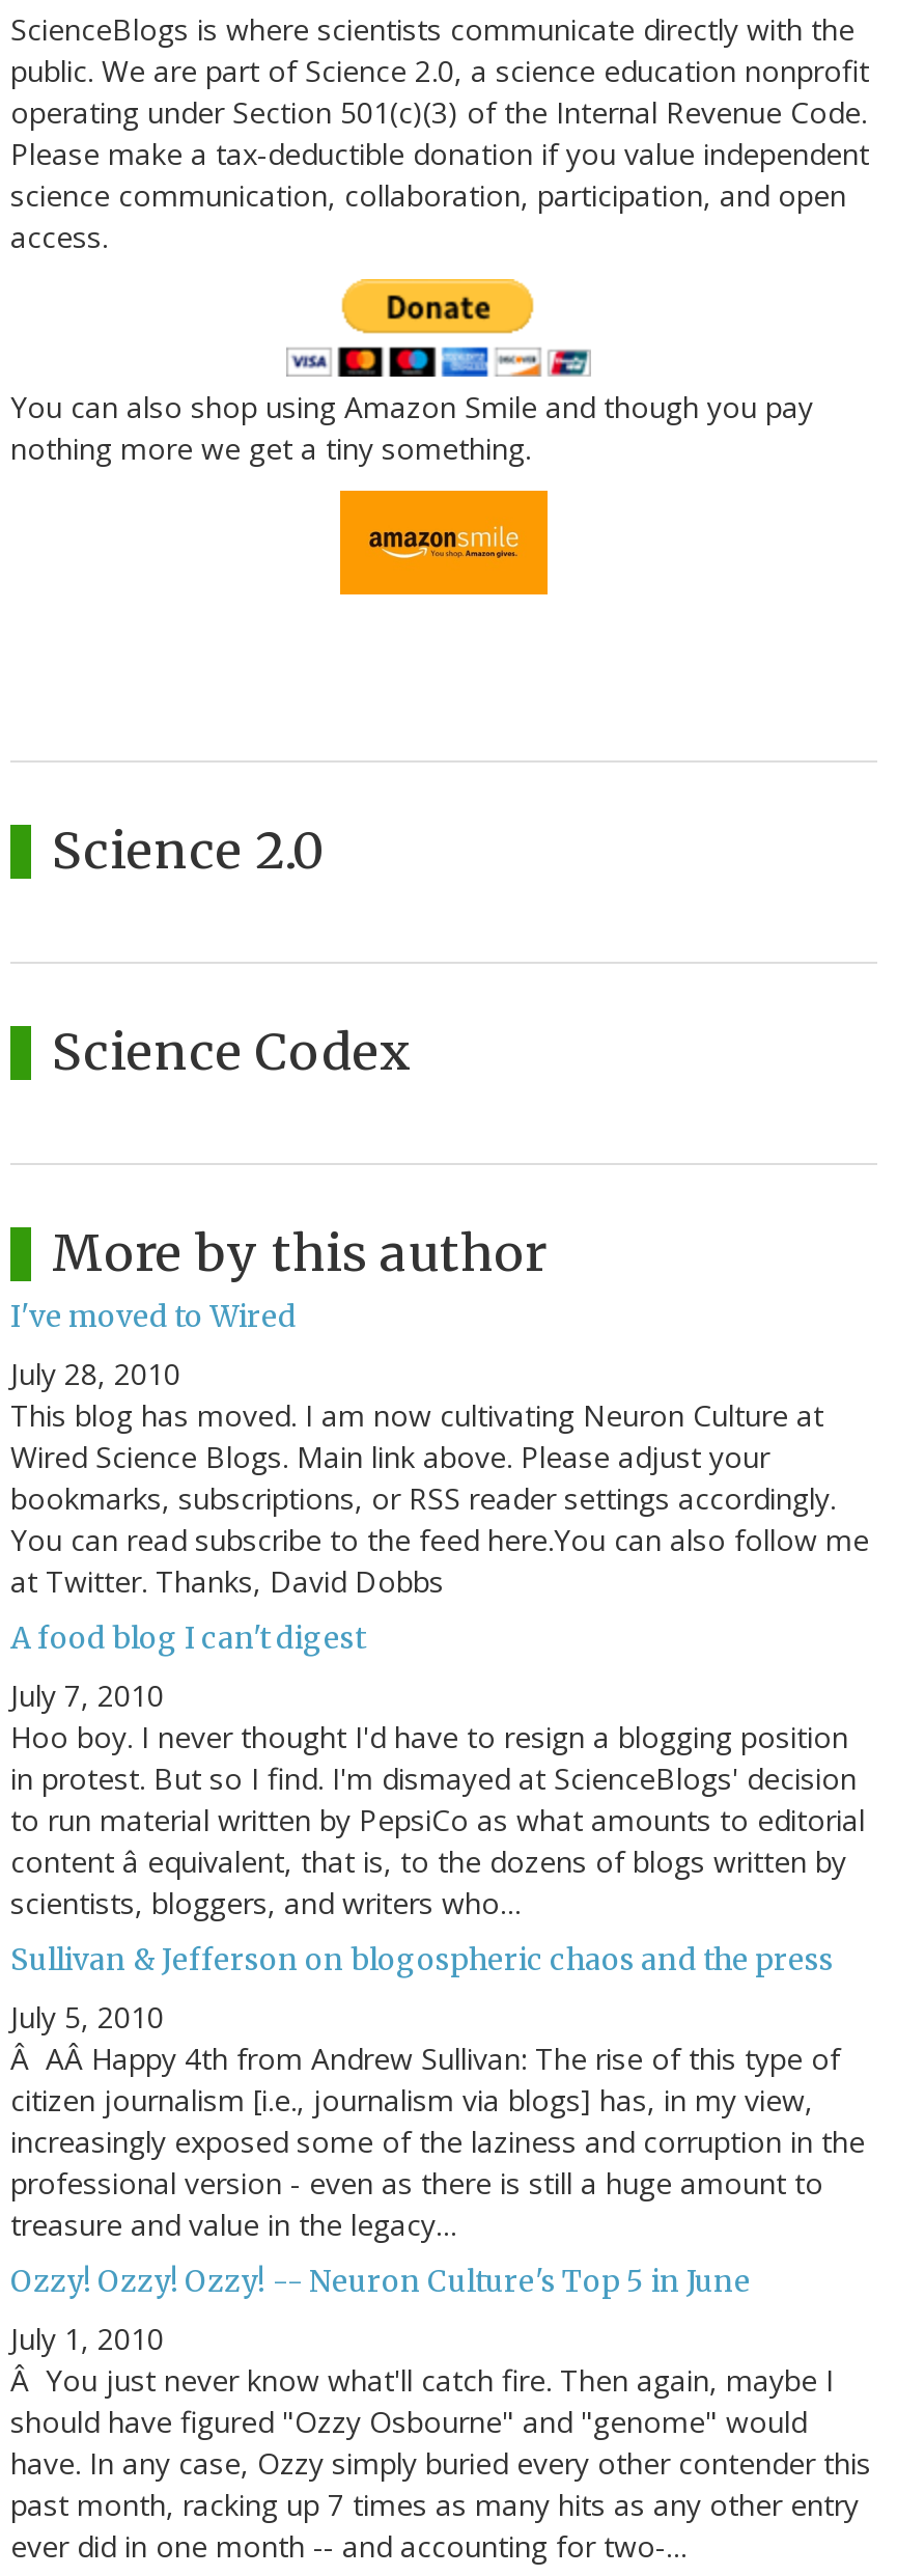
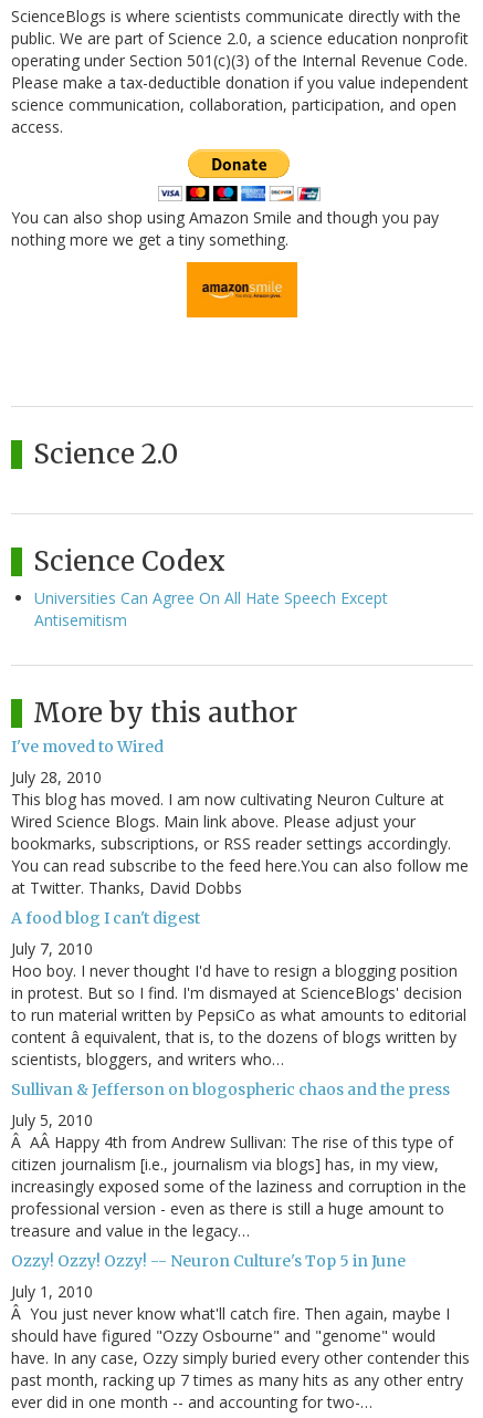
+ Universities Can Agree On All Hate Speech Except
+ Antisemitism
